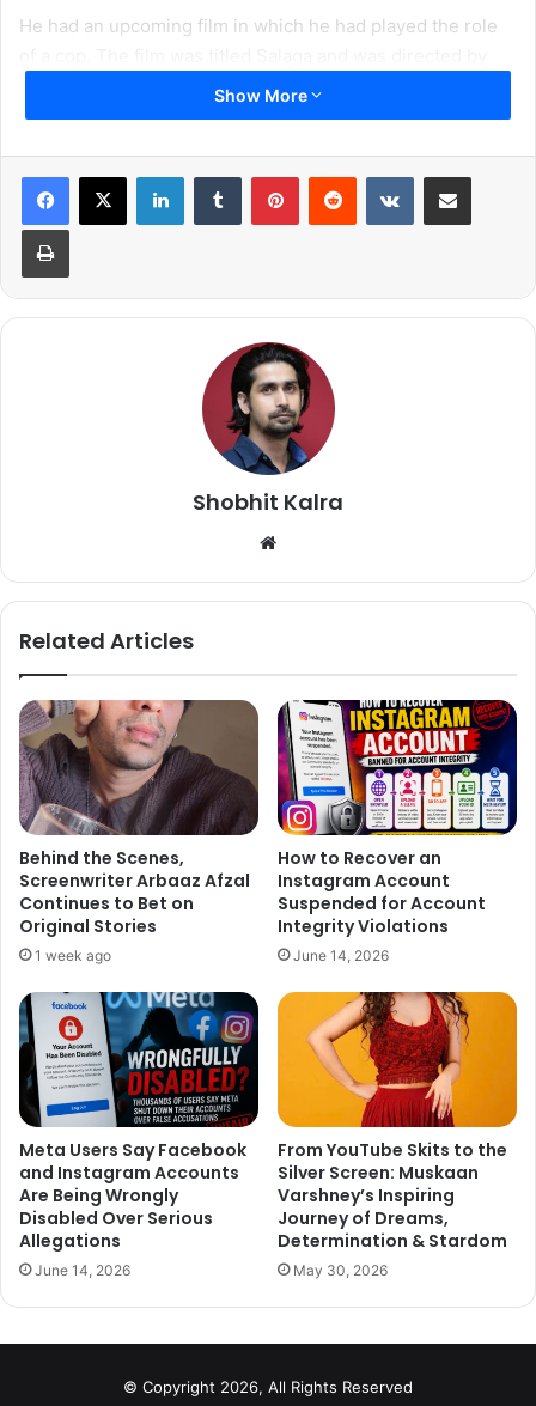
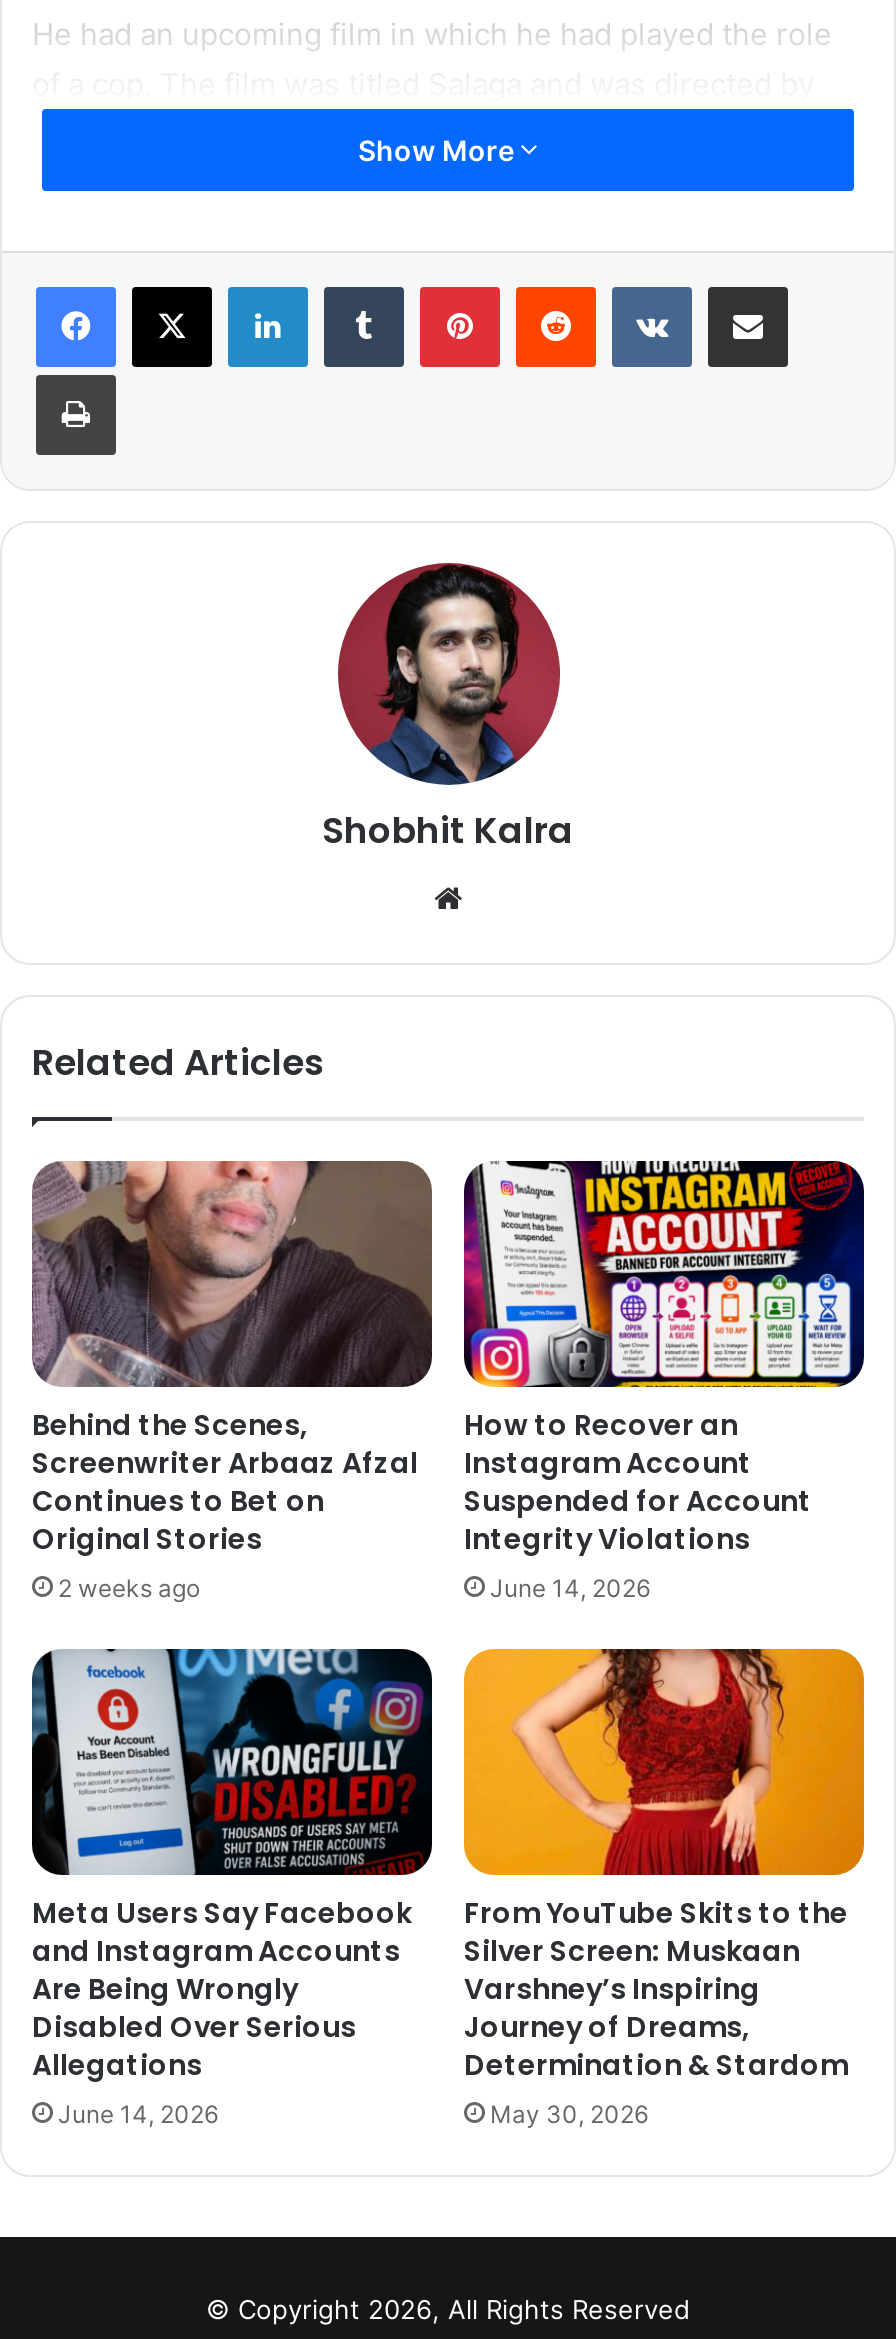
- 1 week ago
+ 2 weeks ago
